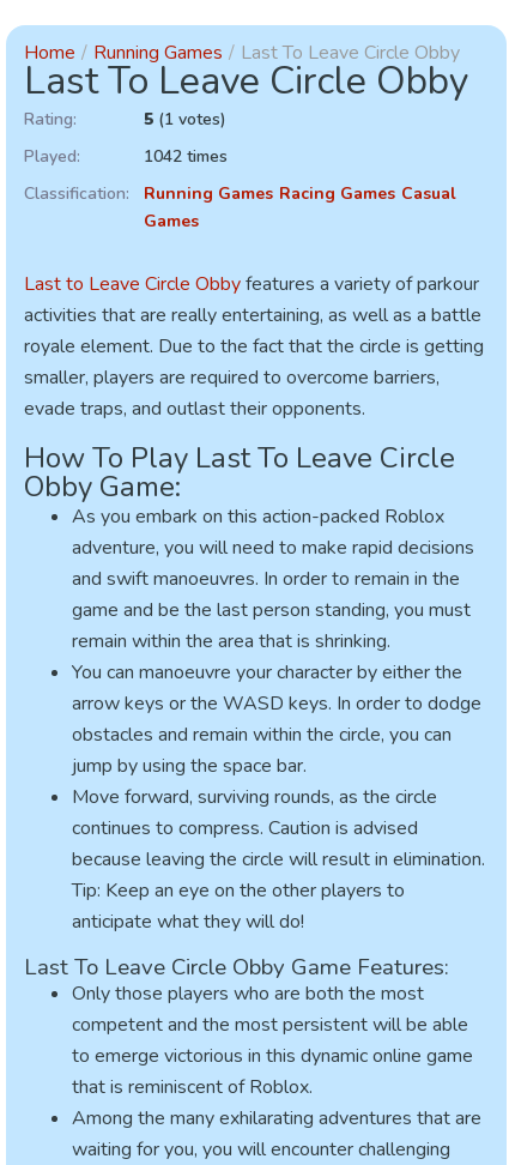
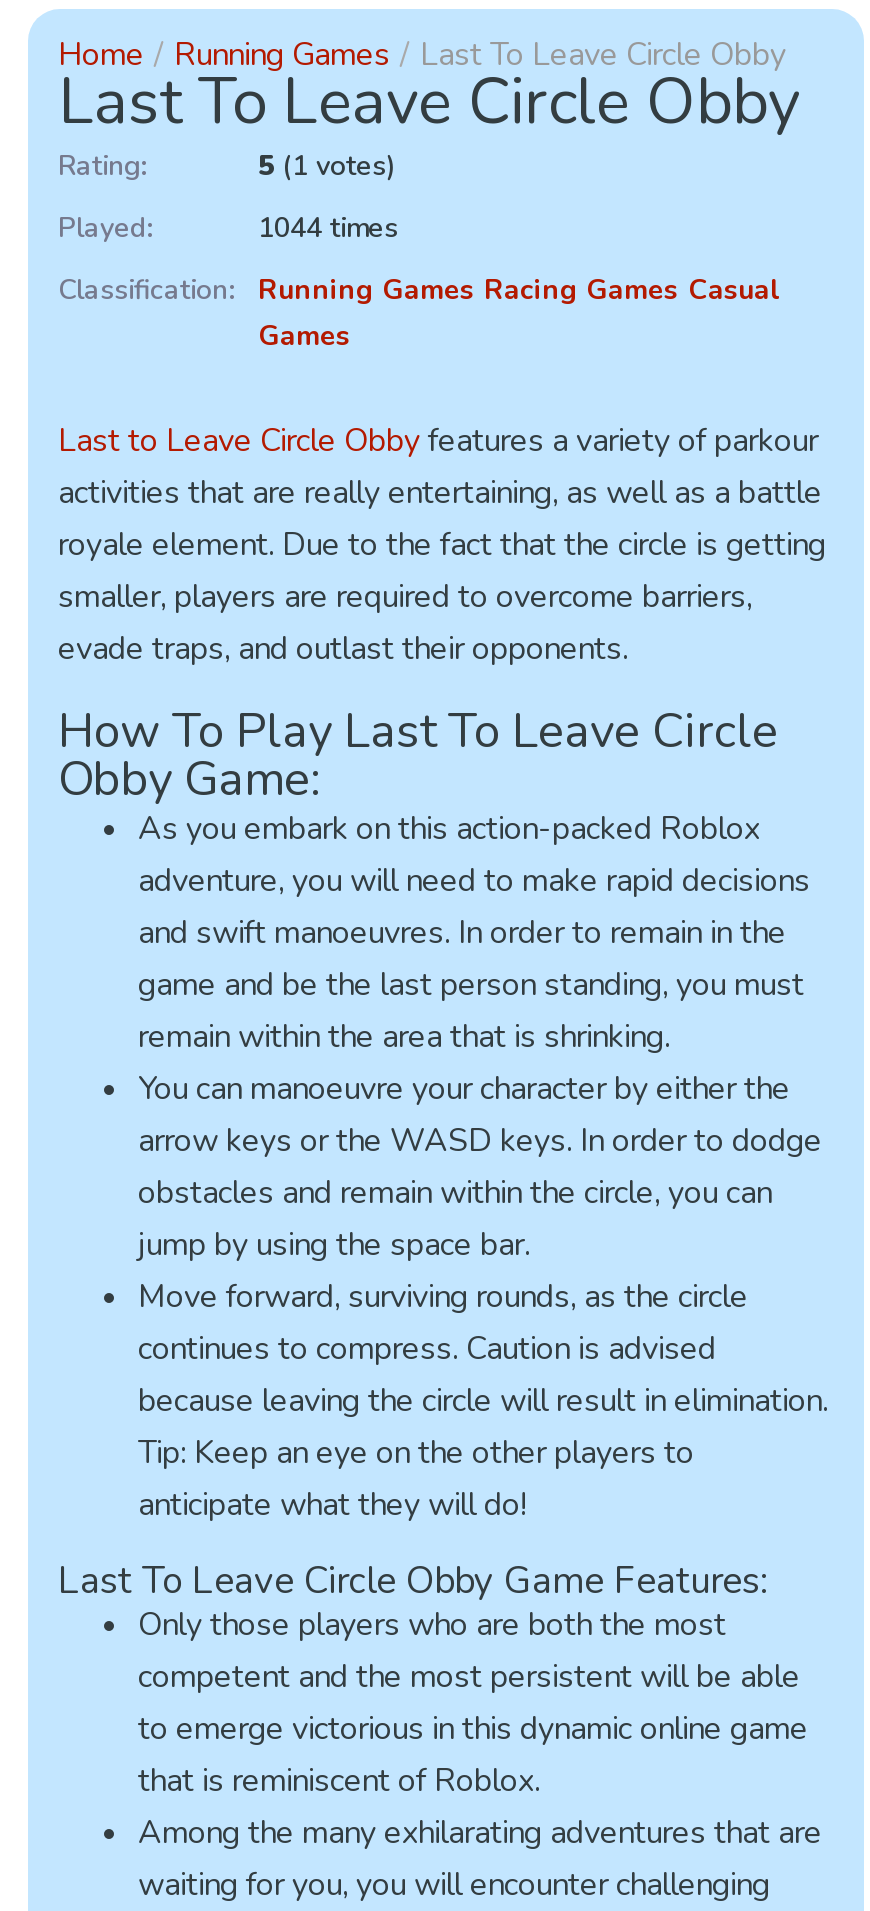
- 1042 times
+ 1044 times
